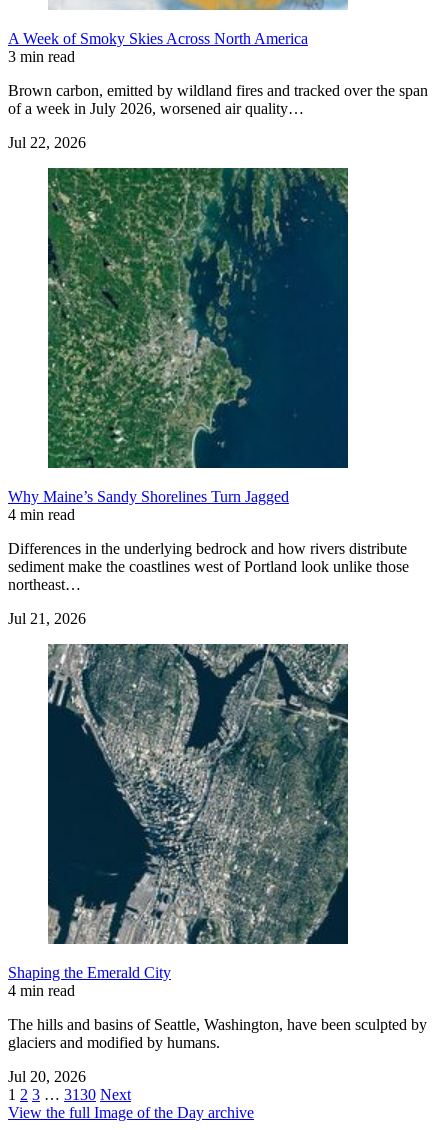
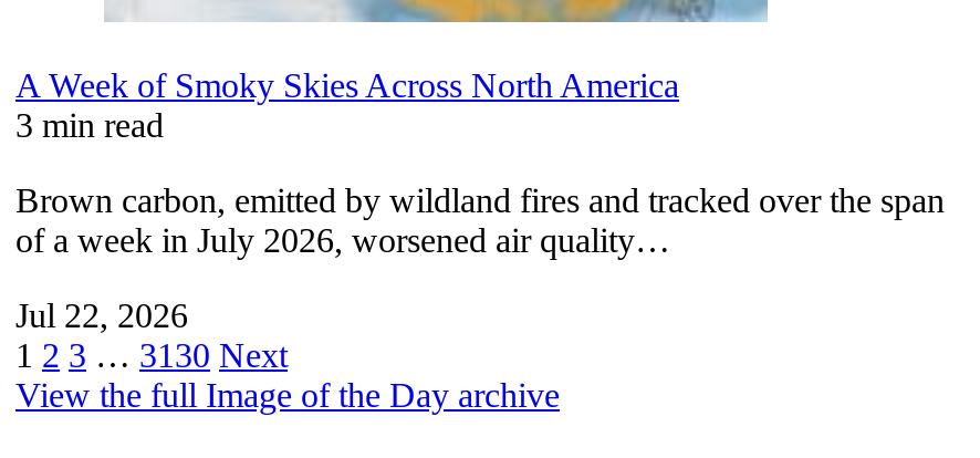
- [image]
- Why Maine’s Sandy Shorelines Turn Jagged
- 4 min read
- Differences in the underlying bedrock and how rivers distribute
- sediment make the coastlines west of Portland look unlike those
- northeast…
- Jul 21, 2026

- [image]
- Shaping the Emerald City
- 4 min read
- The hills and basins of Seattle, Washington, have been sculpted by
- glaciers and modified by humans.
- Jul 20, 2026
